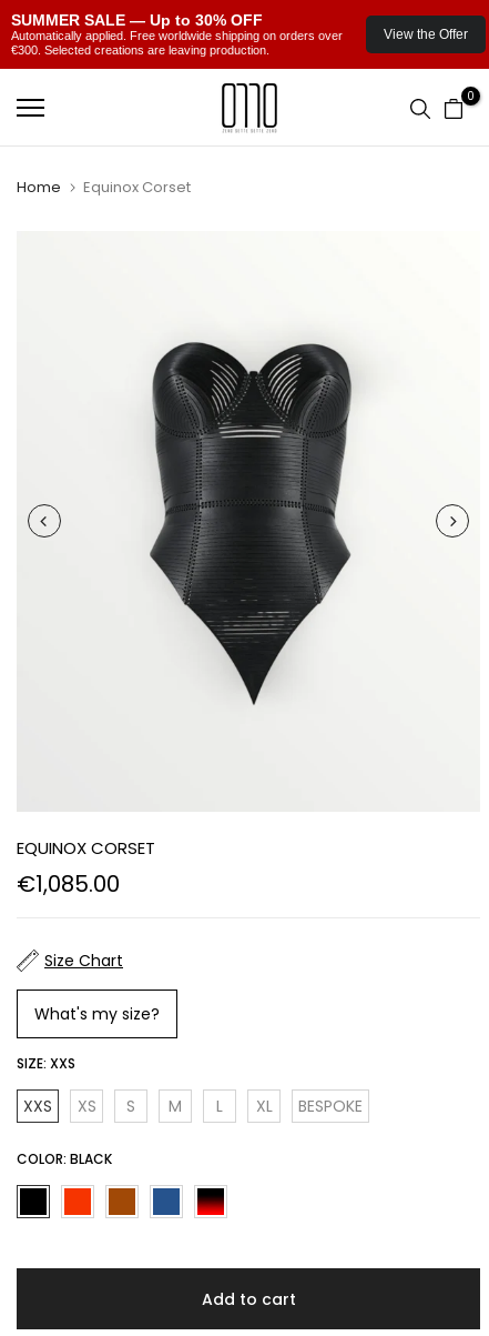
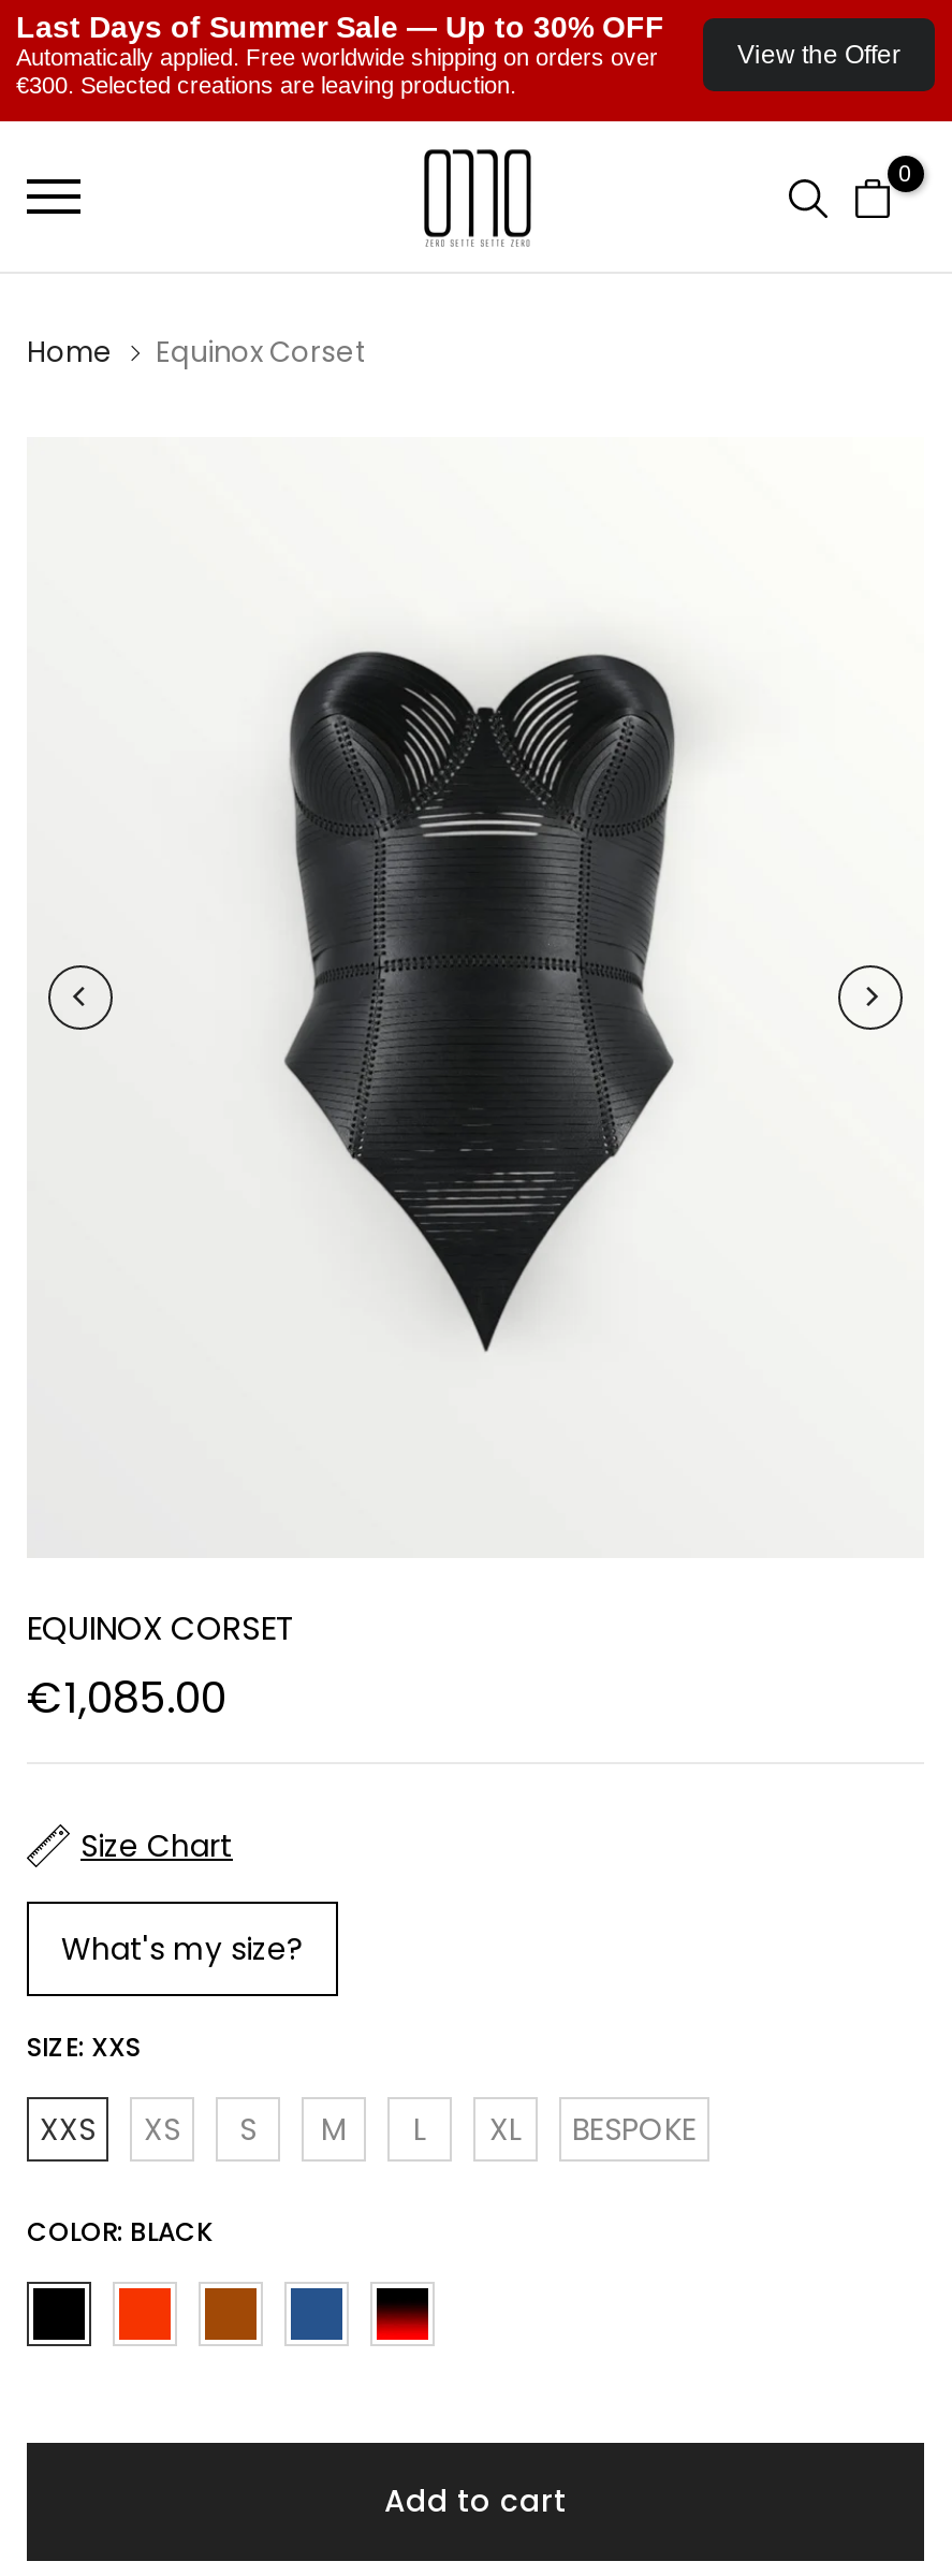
- SUMMER SALE — Up to 30% OFF
+ Last Days of Summer Sale — Up to 30% OFF
